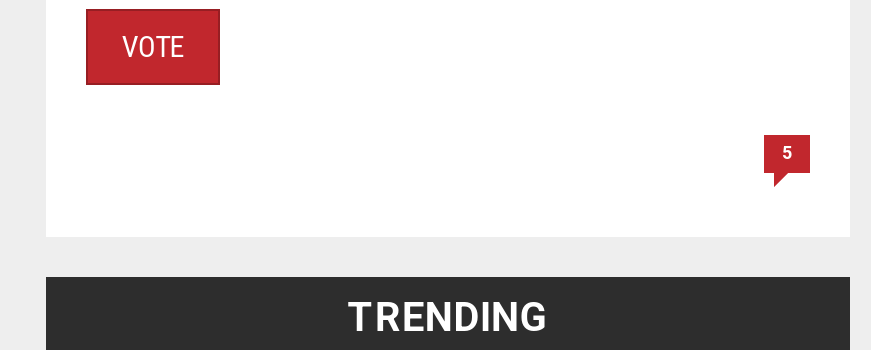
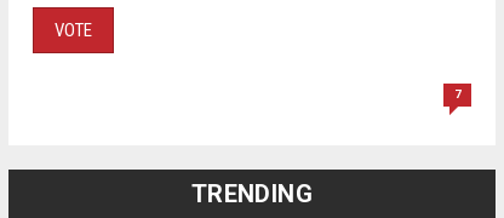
- 5
+ 7
